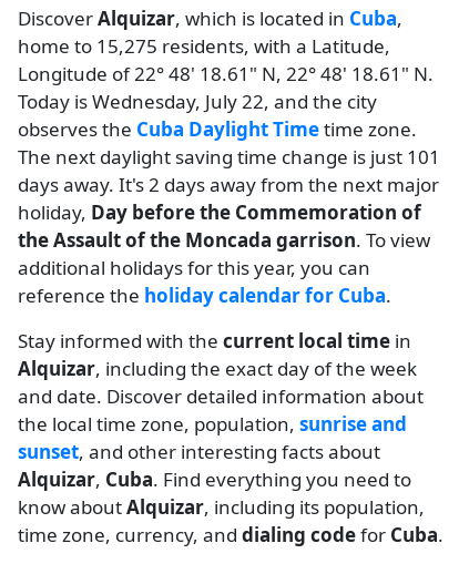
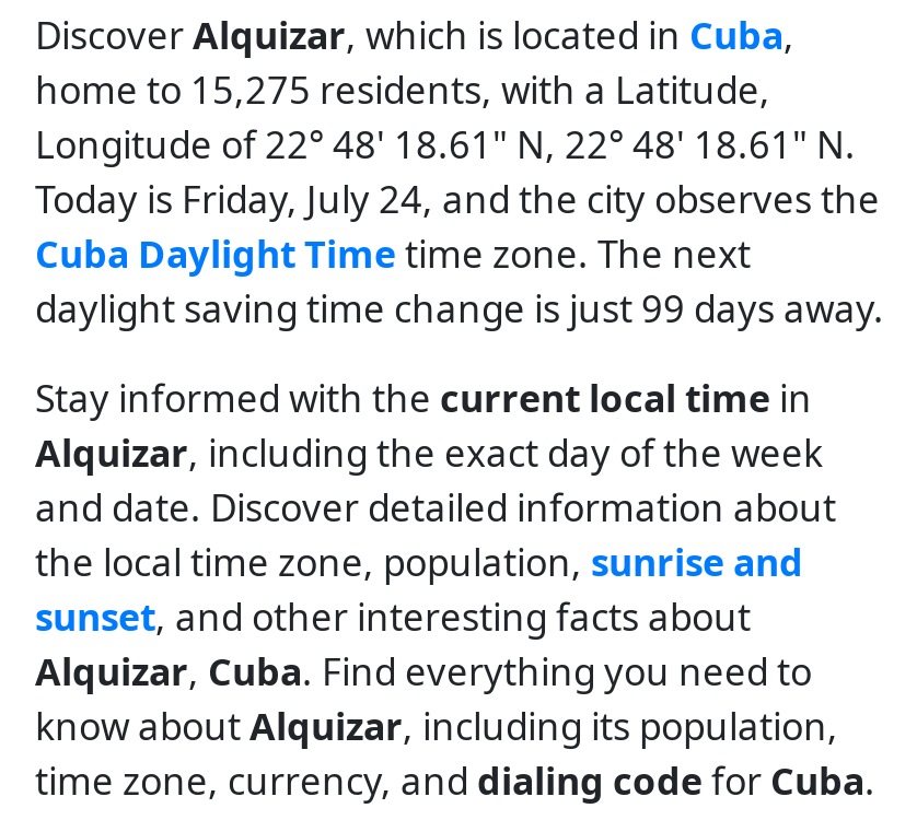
- Today is Wednesday, July 22, and the city
- observes the Cuba Daylight Time time zone.
- The next daylight saving time change is just 101
- days away. It's 2 days away from the next major
- holiday, Day before the Commemoration of
- the Assault of the Moncada garrison. To view
- additional holidays for this year, you can
- reference the holiday calendar for Cuba.
+ Today is Friday, July 24, and the city observes the
+ Cuba Daylight Time time zone. The next
+ daylight saving time change is just 99 days away.
